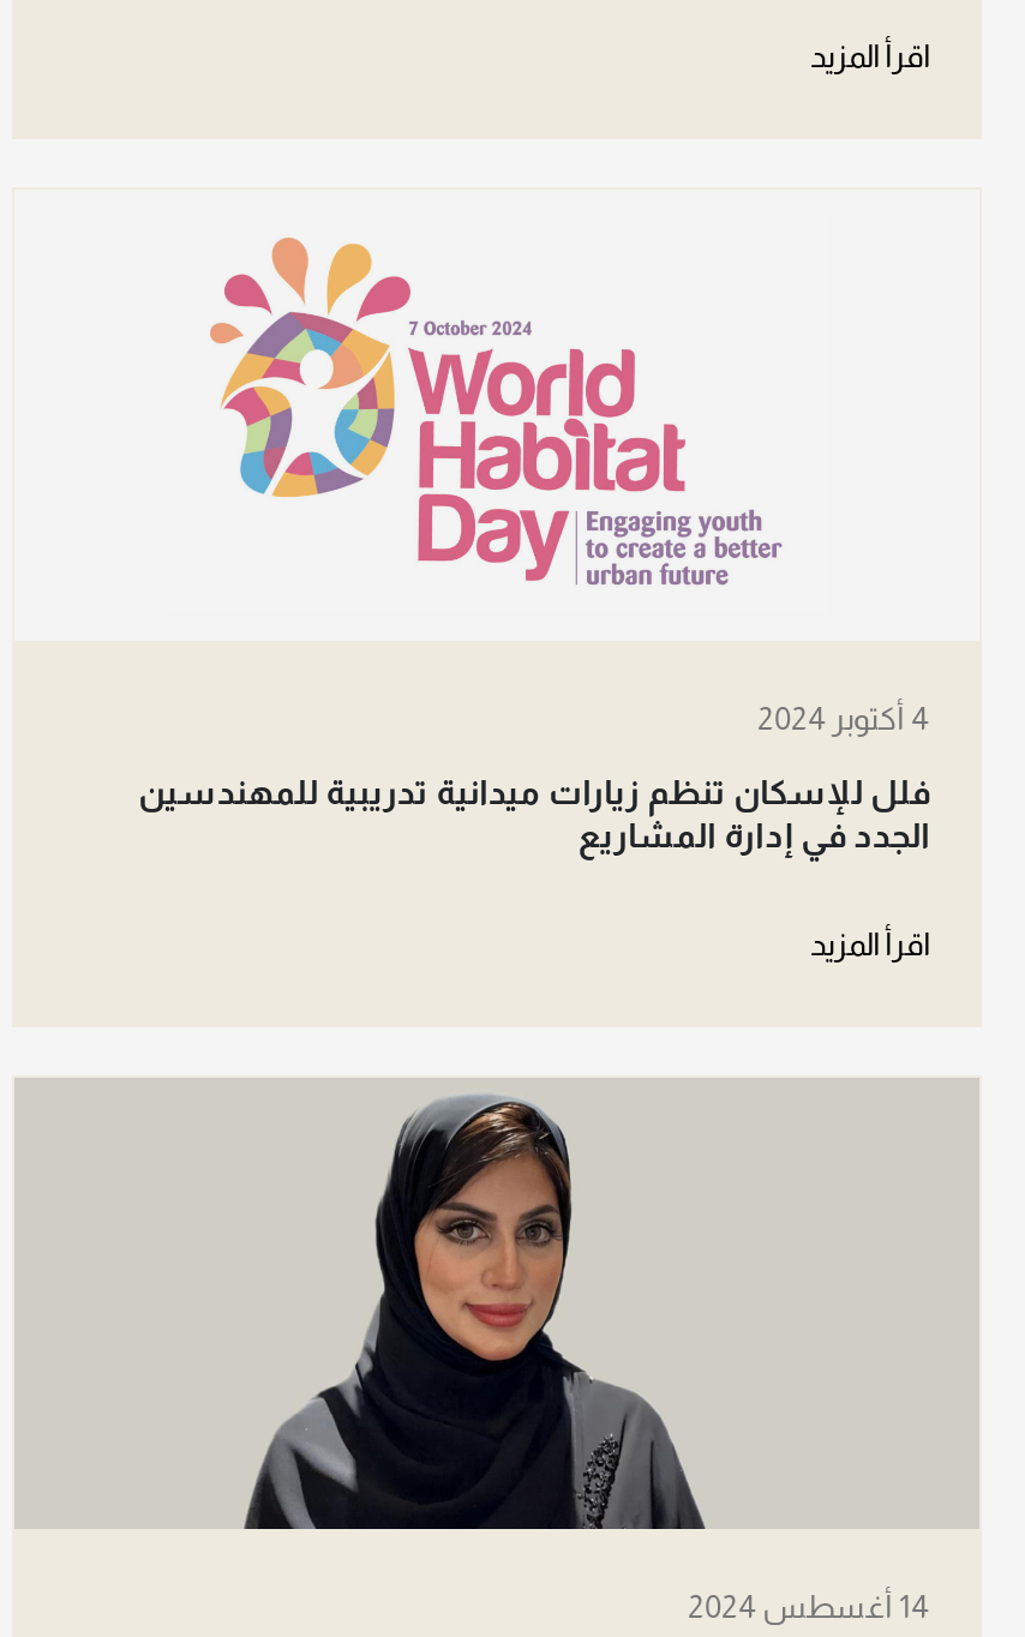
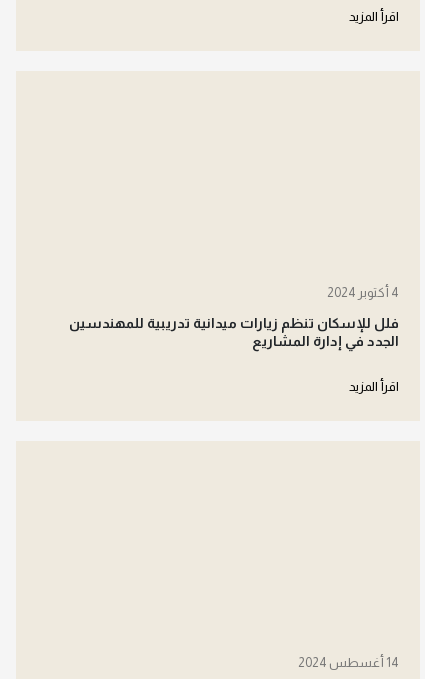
- [image]

- [image]
